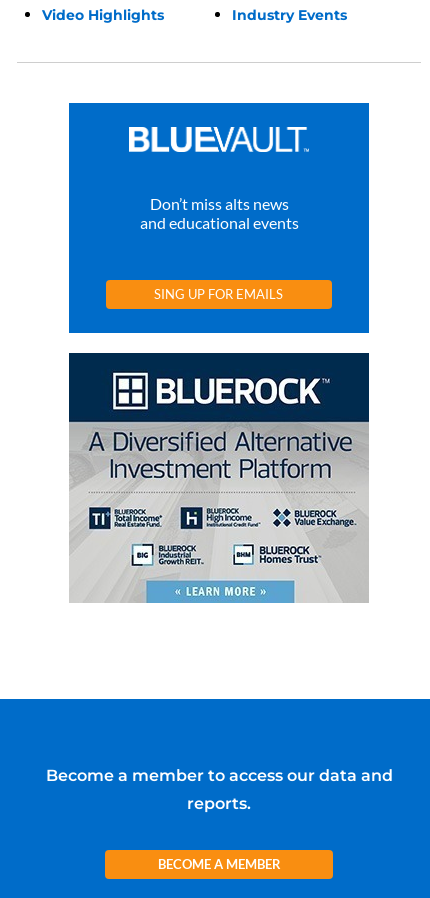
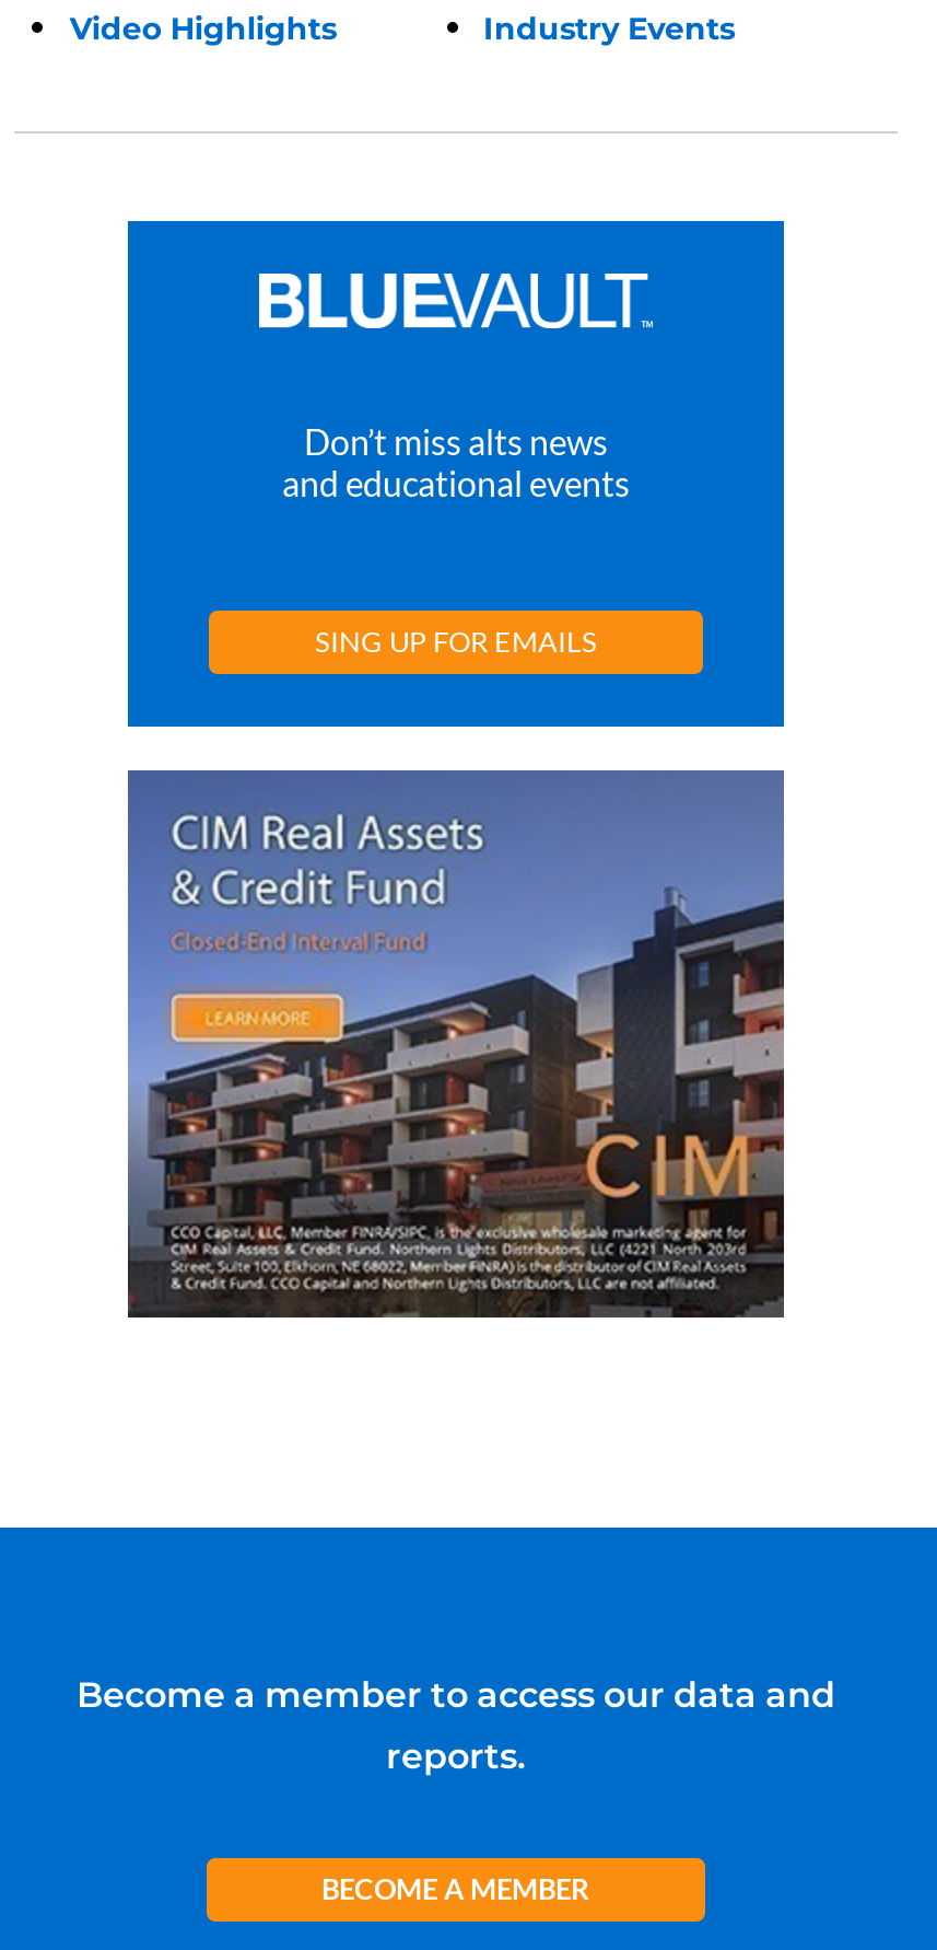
- [image]
+ [image]
